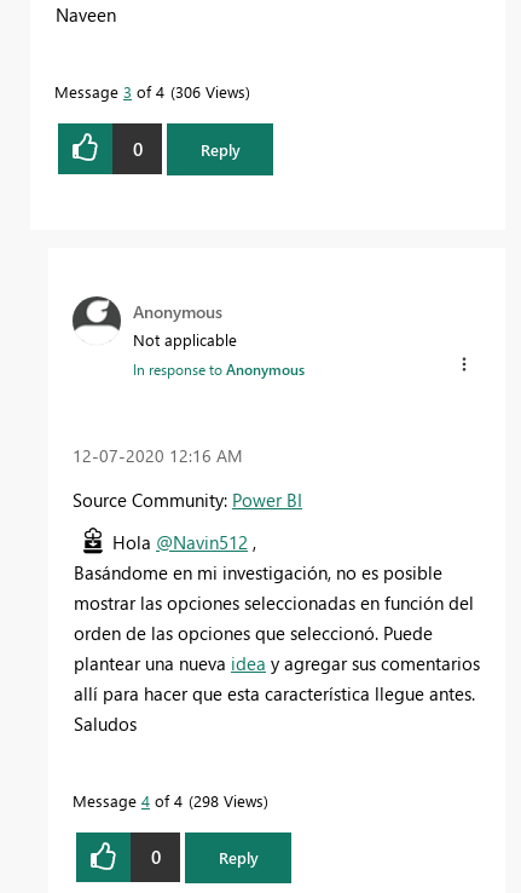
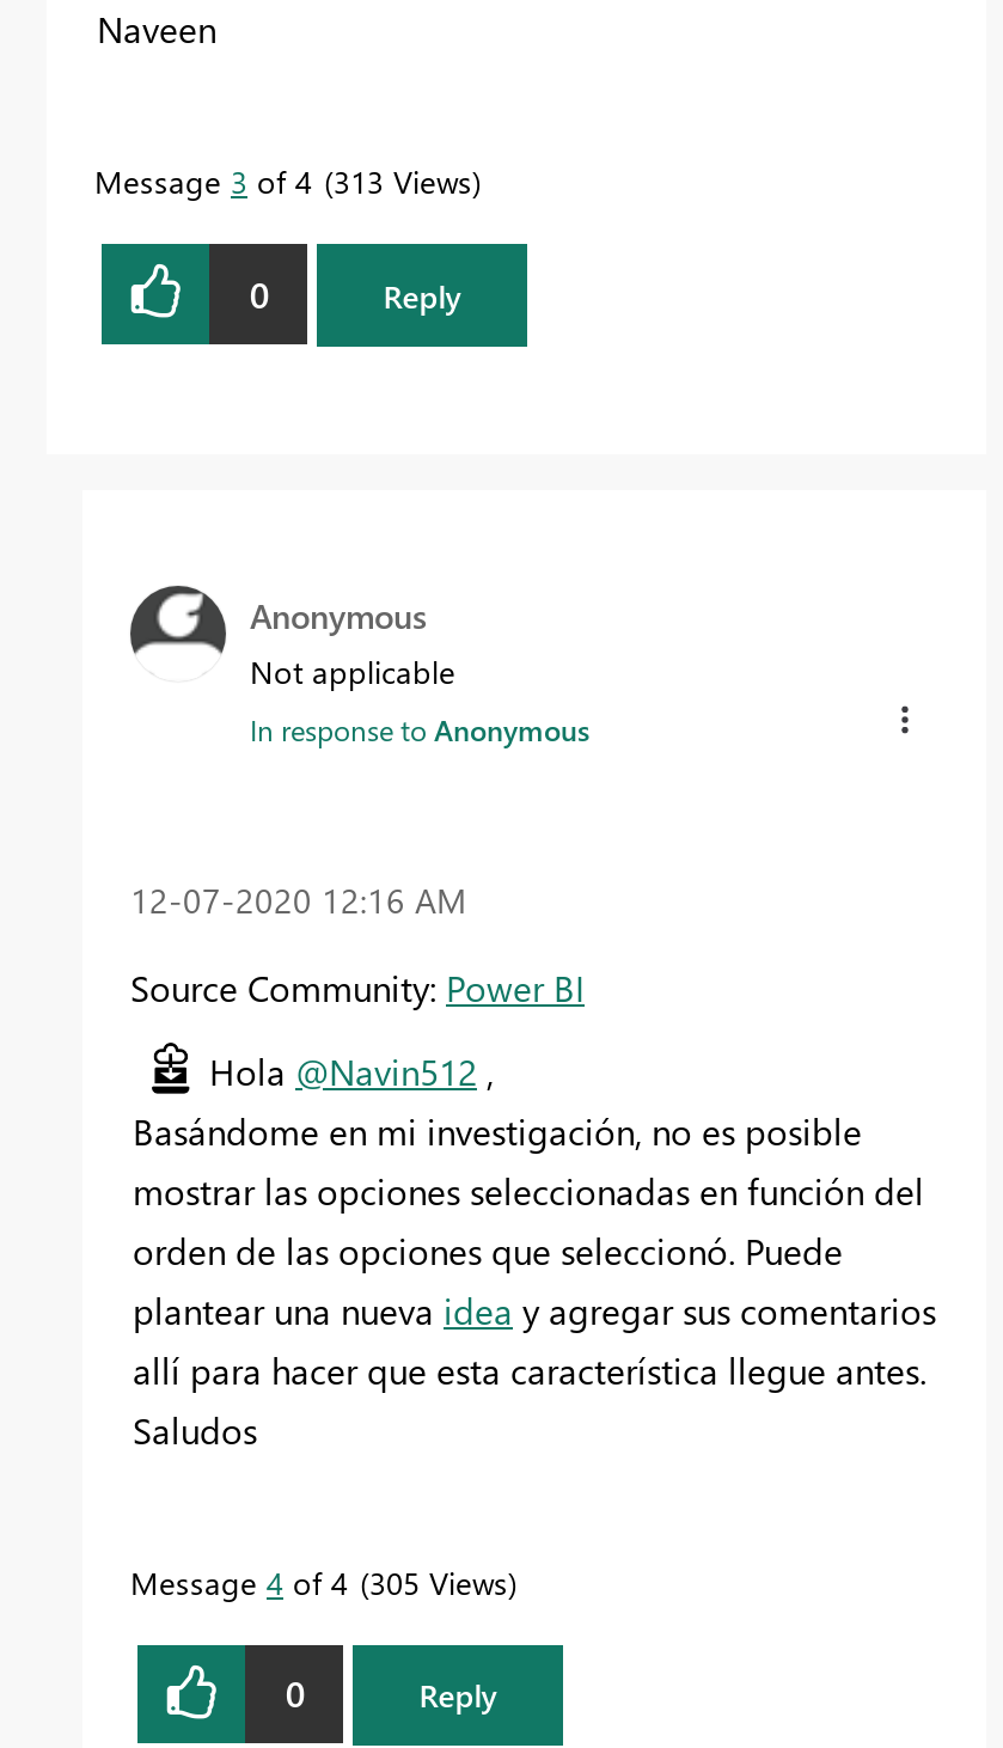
- Message 3 of 4 306 Views
+ Message 3 of 4 313 Views

- Message 4 of 4 298 Views
+ Message 4 of 4 305 Views
